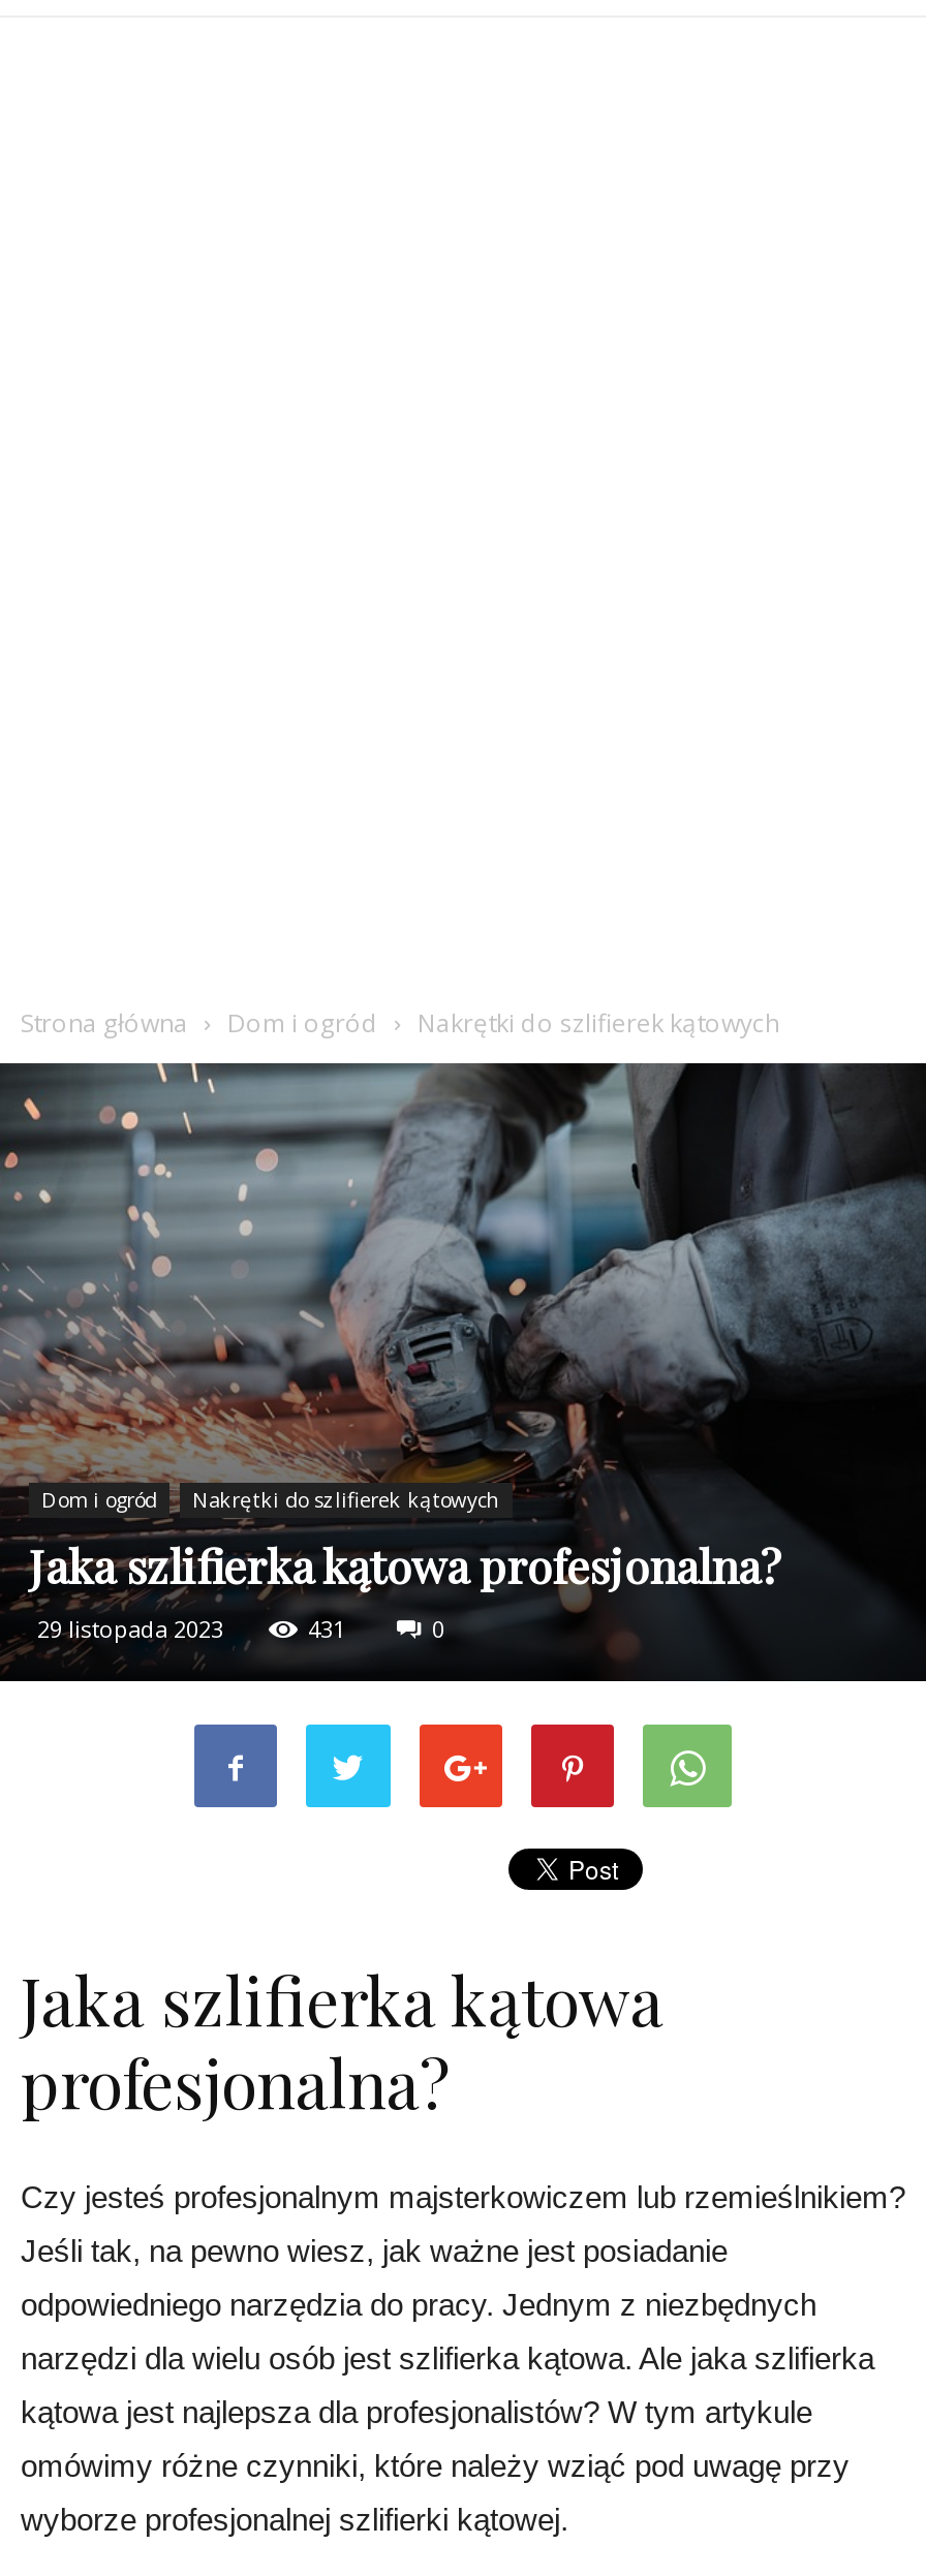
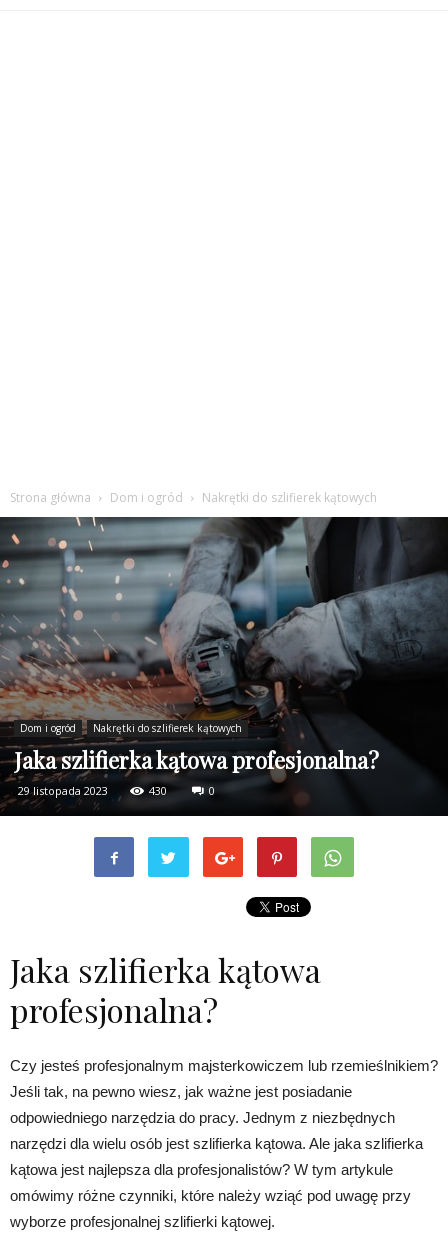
- 431
+ 430
